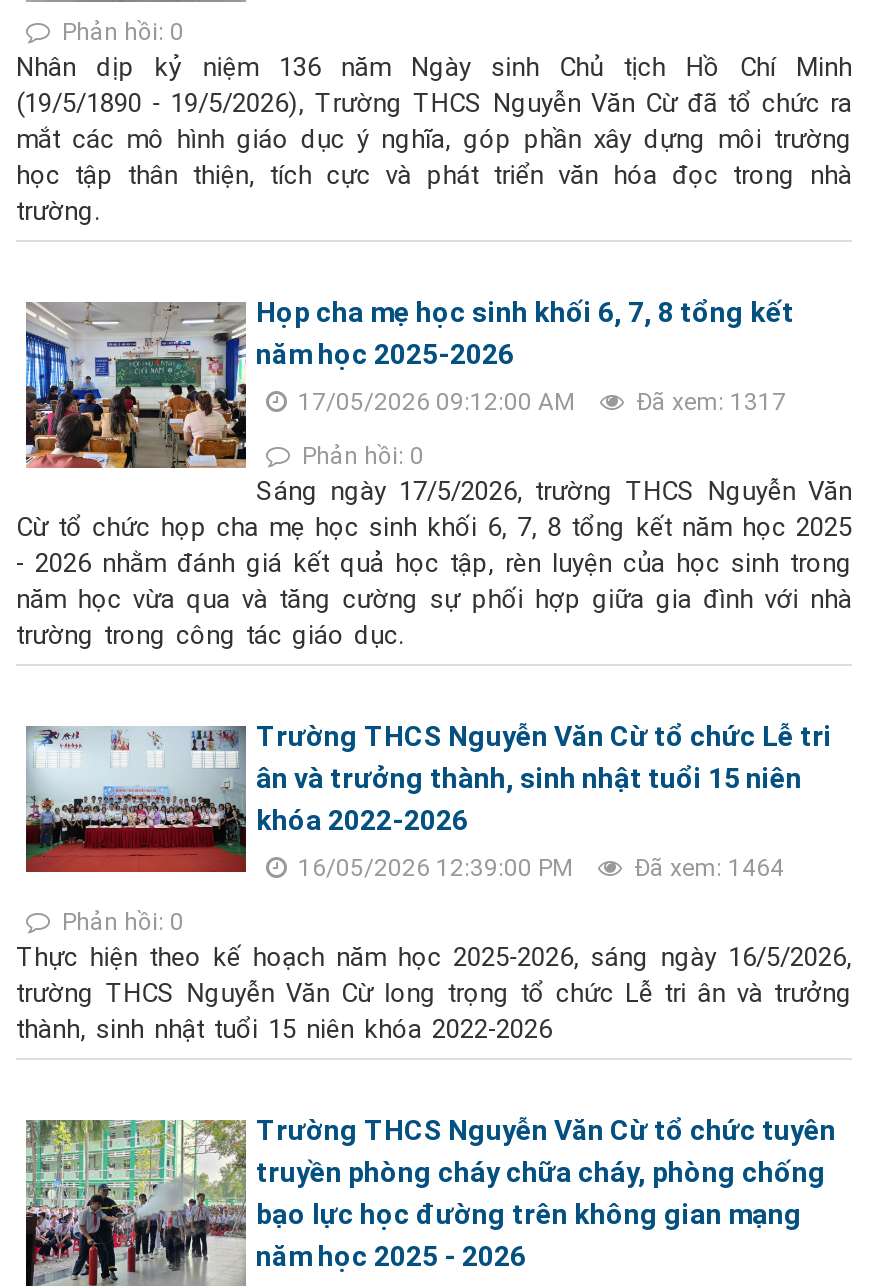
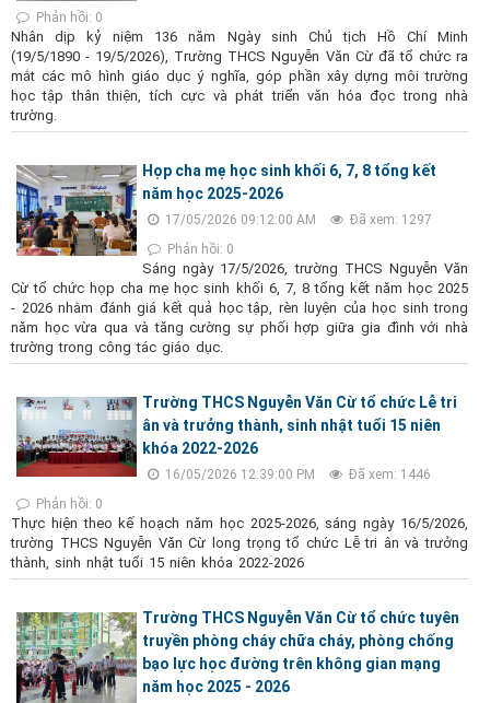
- 17/05/2026 09:12:00 AM Đã xem: 1317
+ 17/05/2026 09:12:00 AM Đã xem: 1297

- 16/05/2026 12:39:00 PM Đã xem: 1464
+ 16/05/2026 12:39:00 PM Đã xem: 1446
